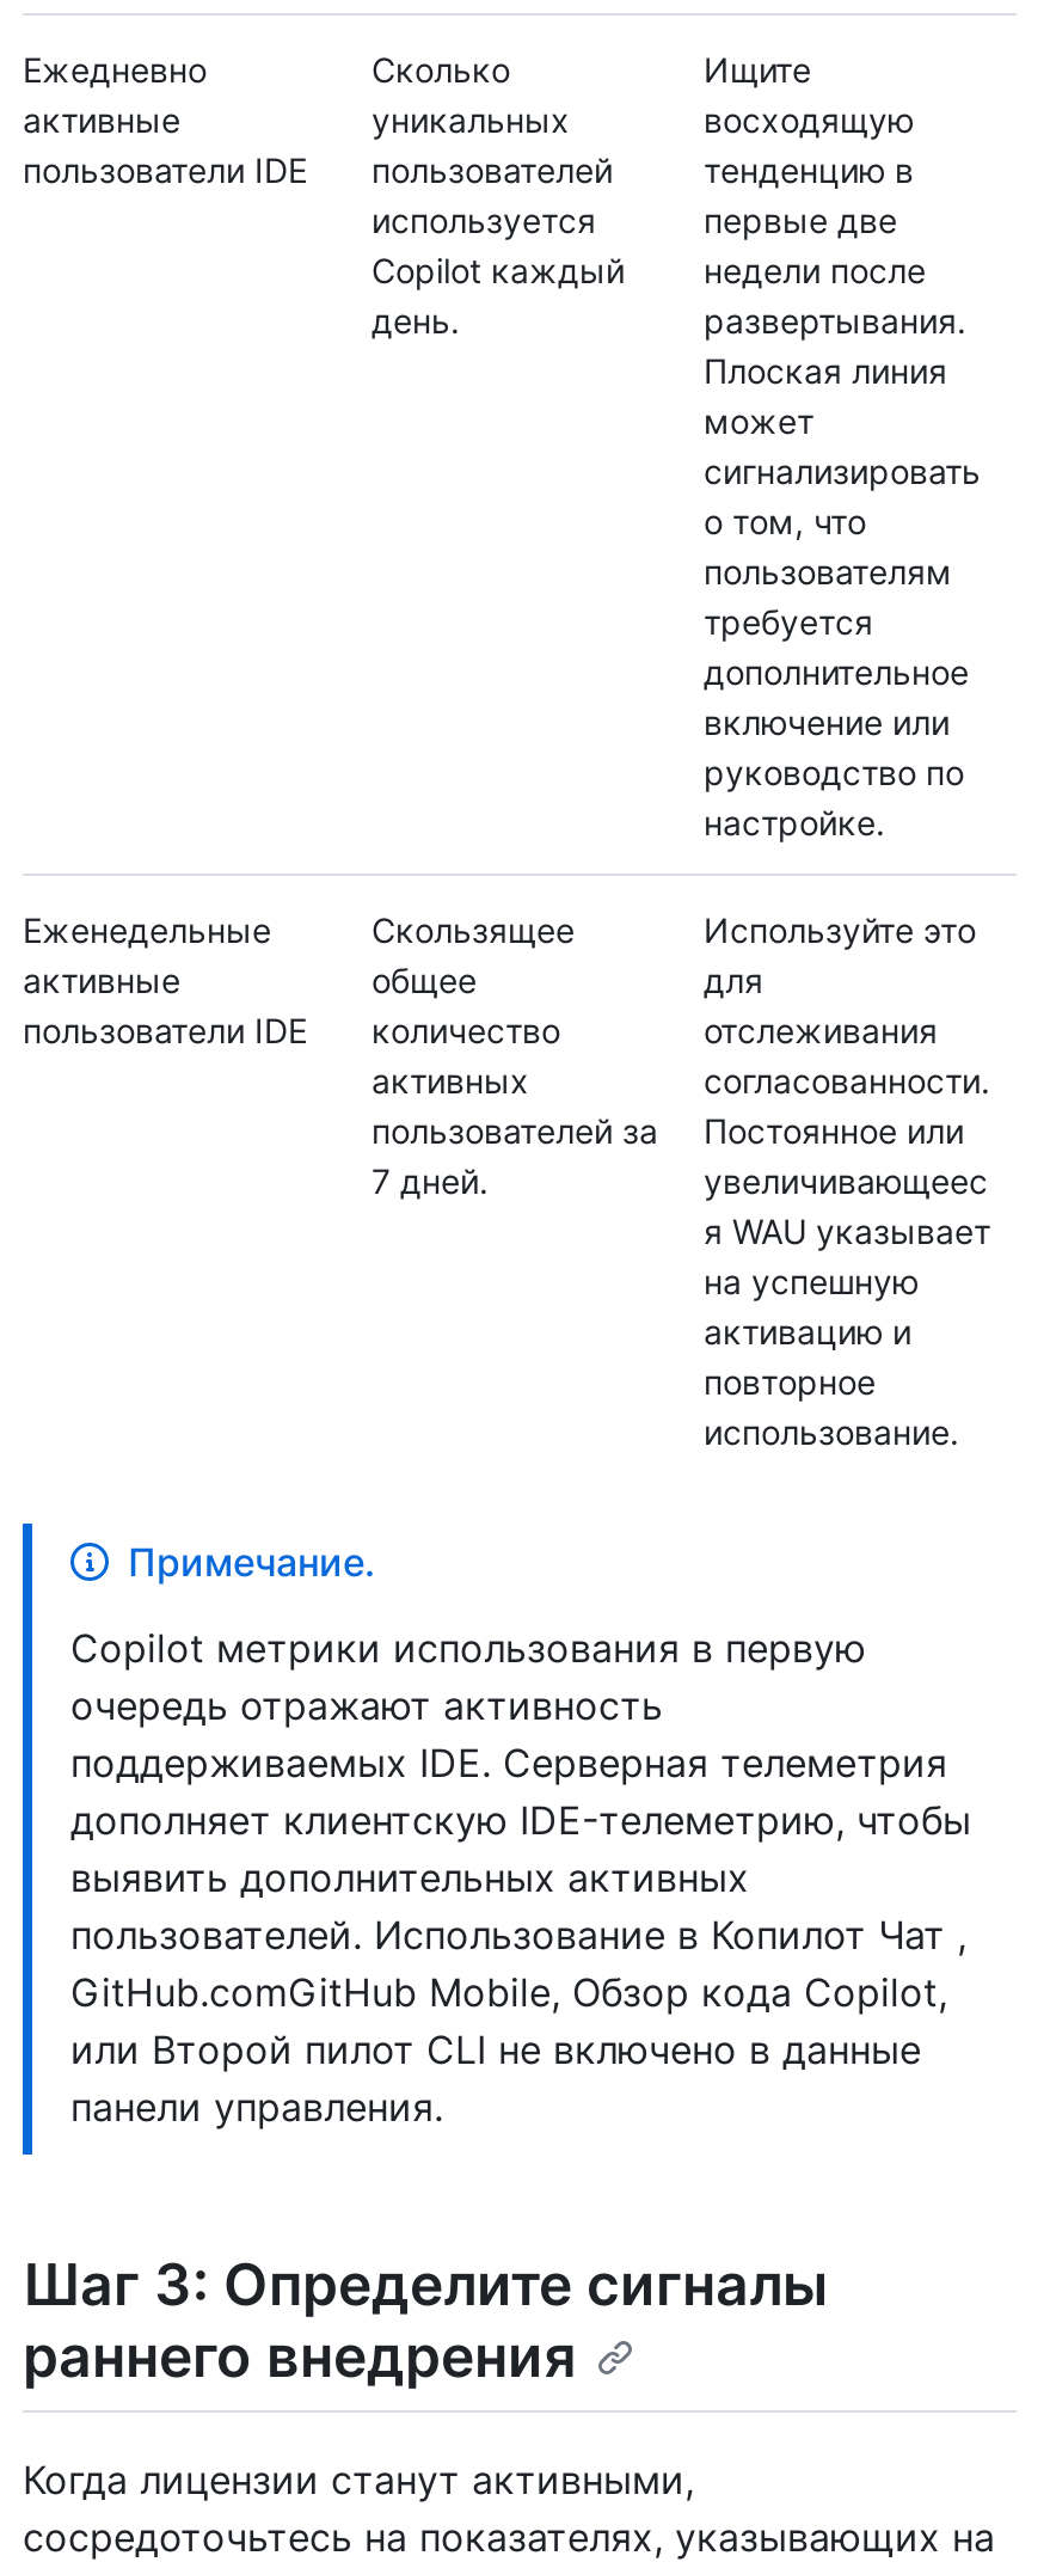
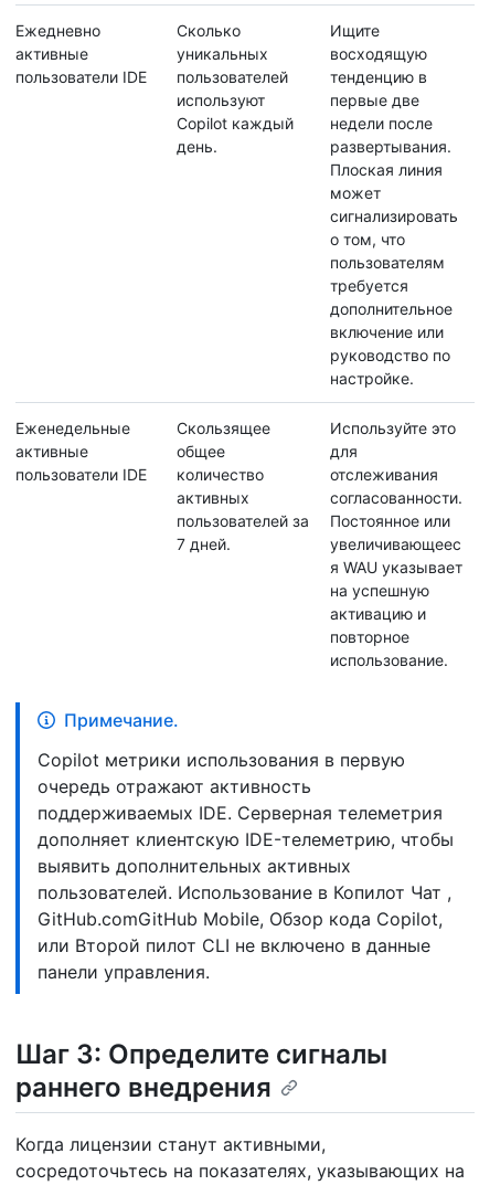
- используется
+ используют
